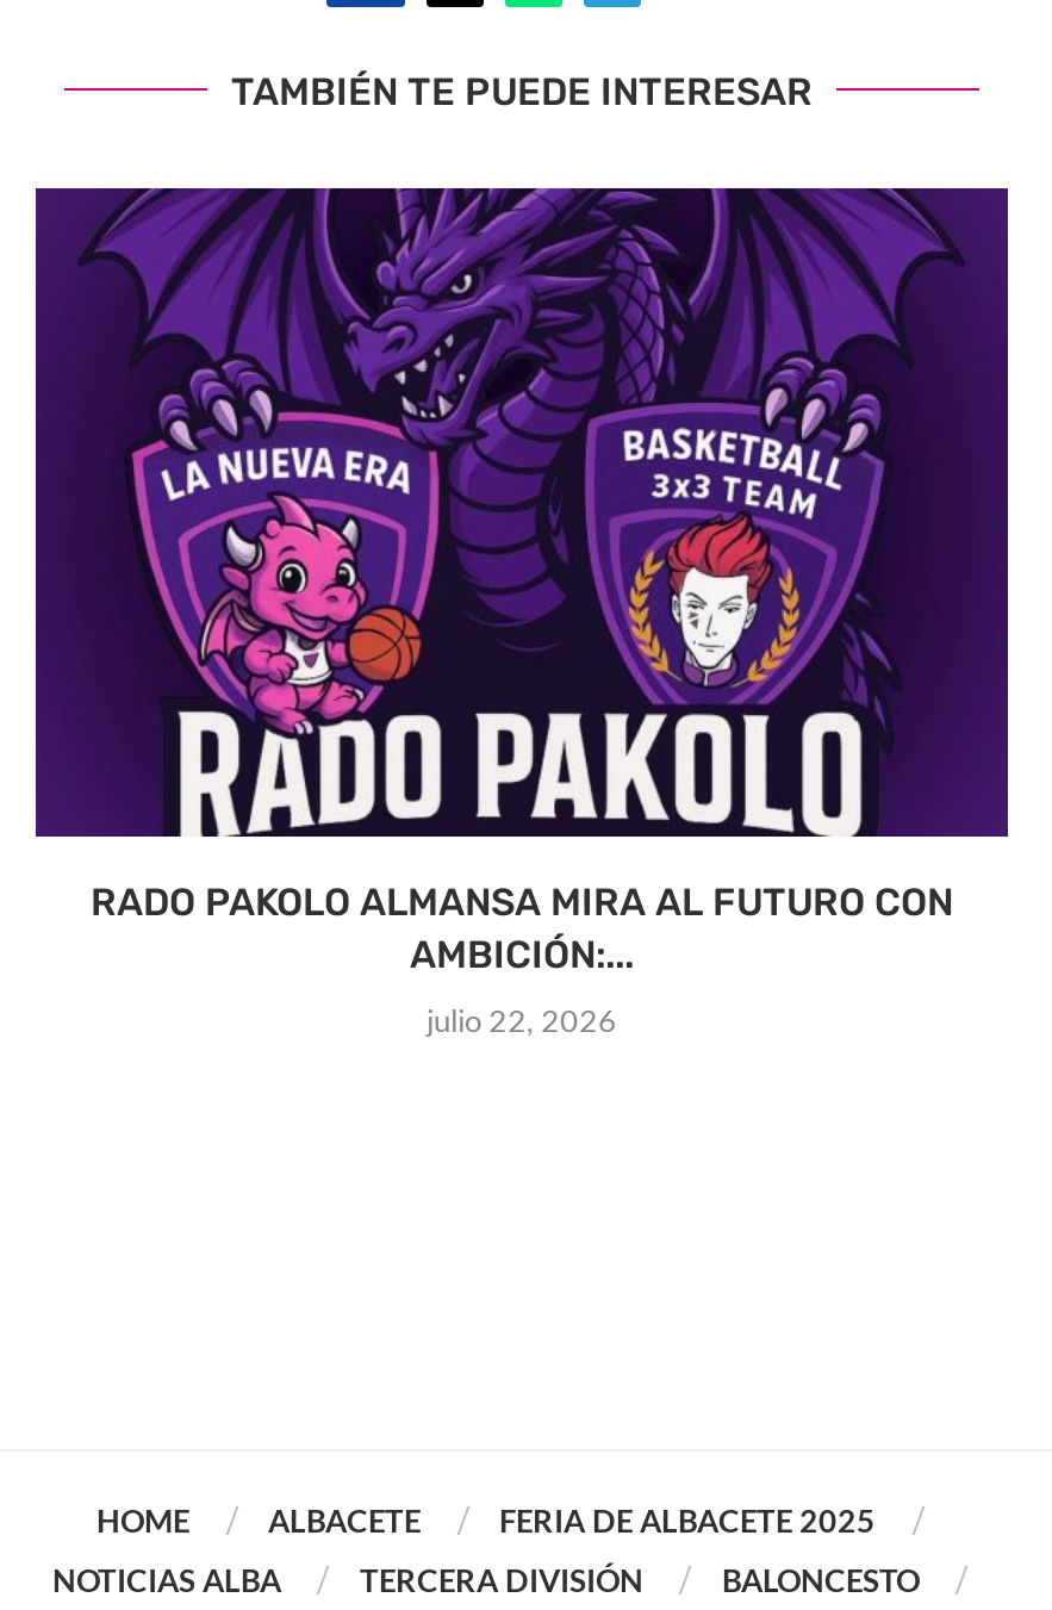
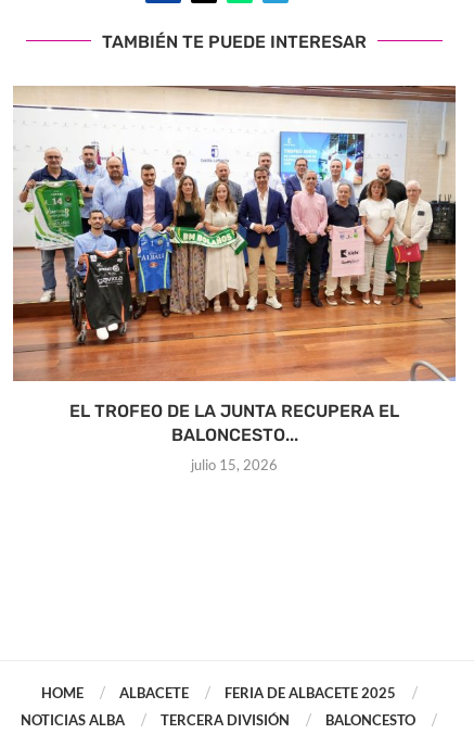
- [image]
- RADO PAKOLO ALMANSA MIRA AL FUTURO CON
- AMBICIÓN:...
+ [image]
+ EL TROFEO DE LA JUNTA RECUPERA EL
+ BALONCESTO...

- julio 22, 2026
+ julio 15, 2026
